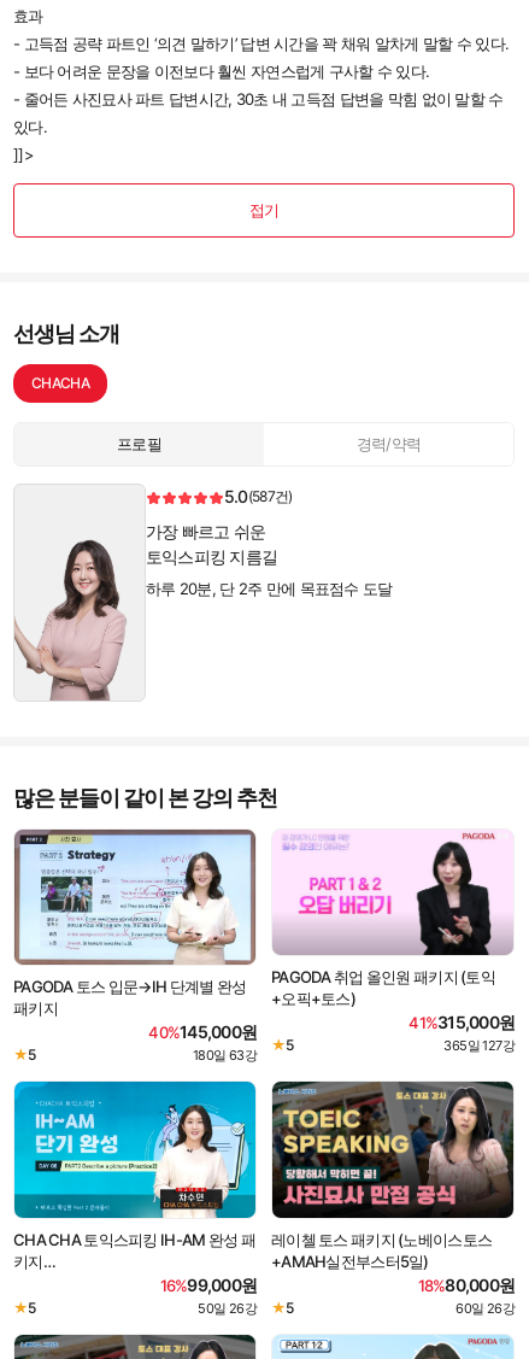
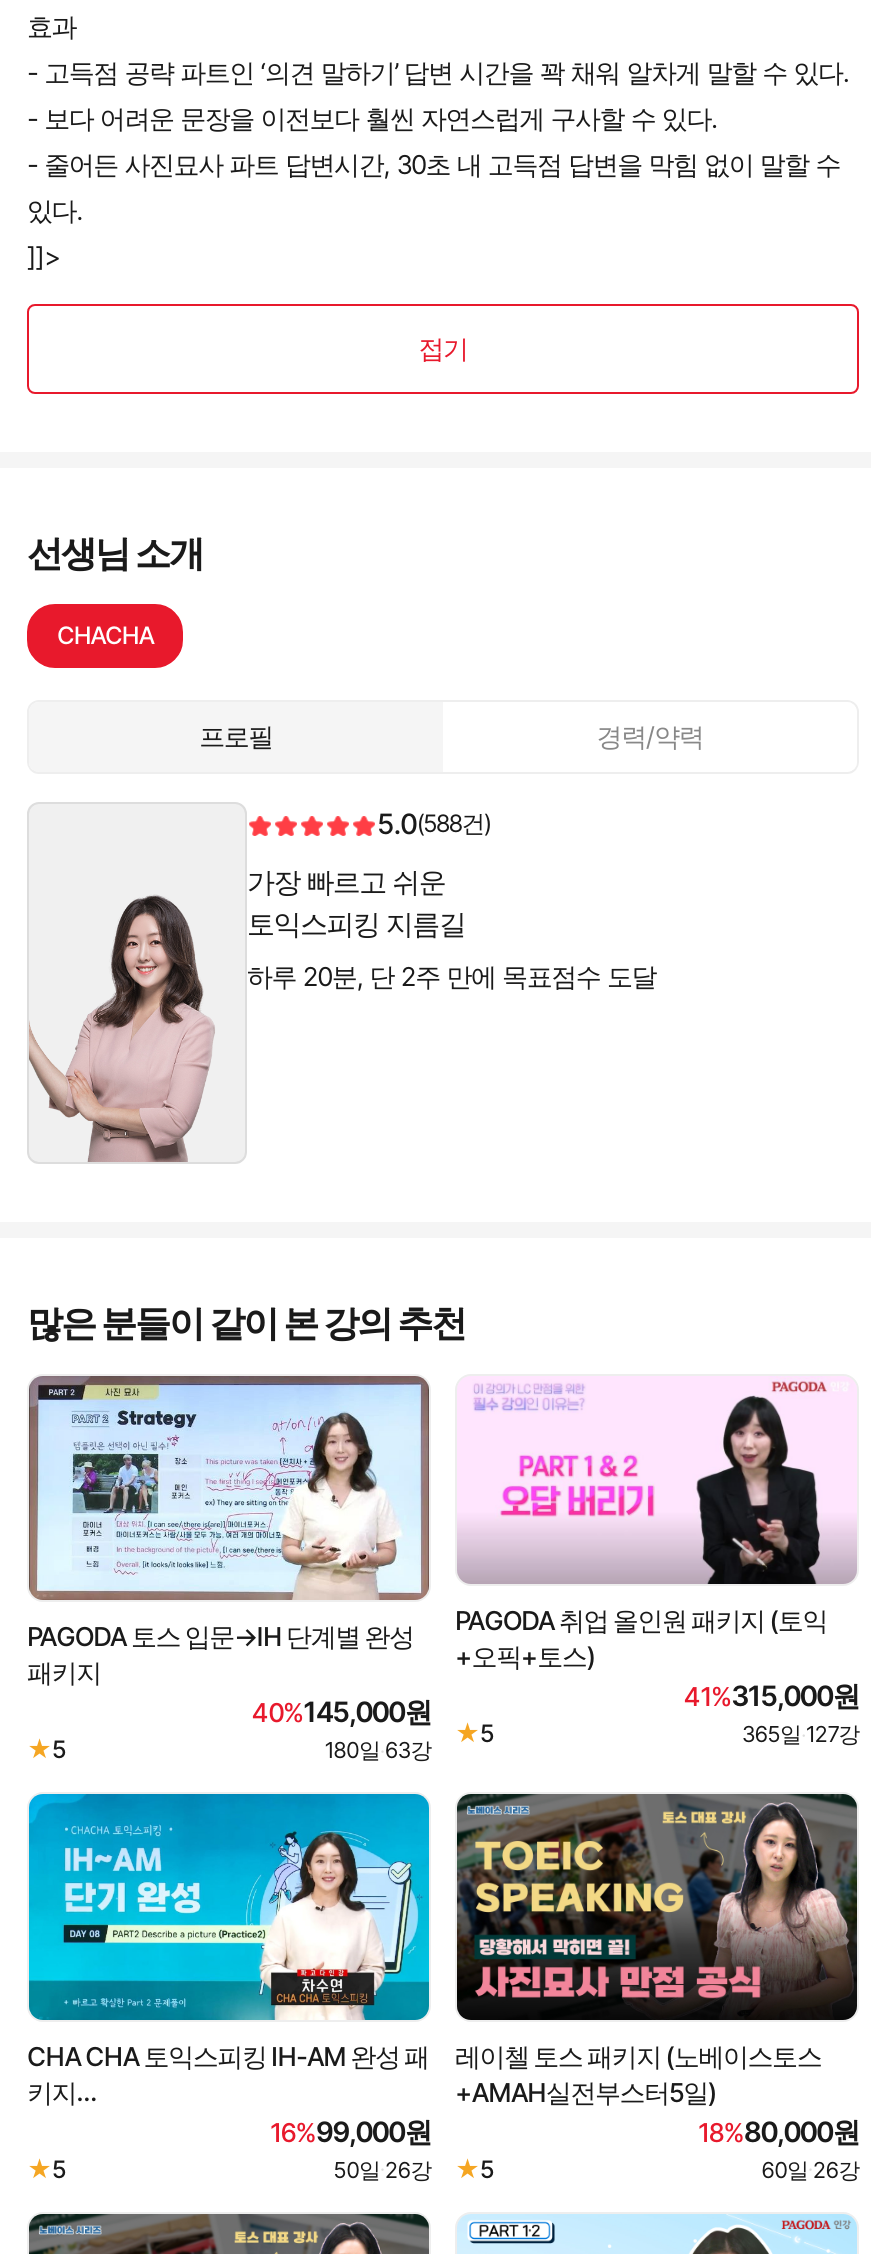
- 5.0(587건)
+ 5.0(588건)
